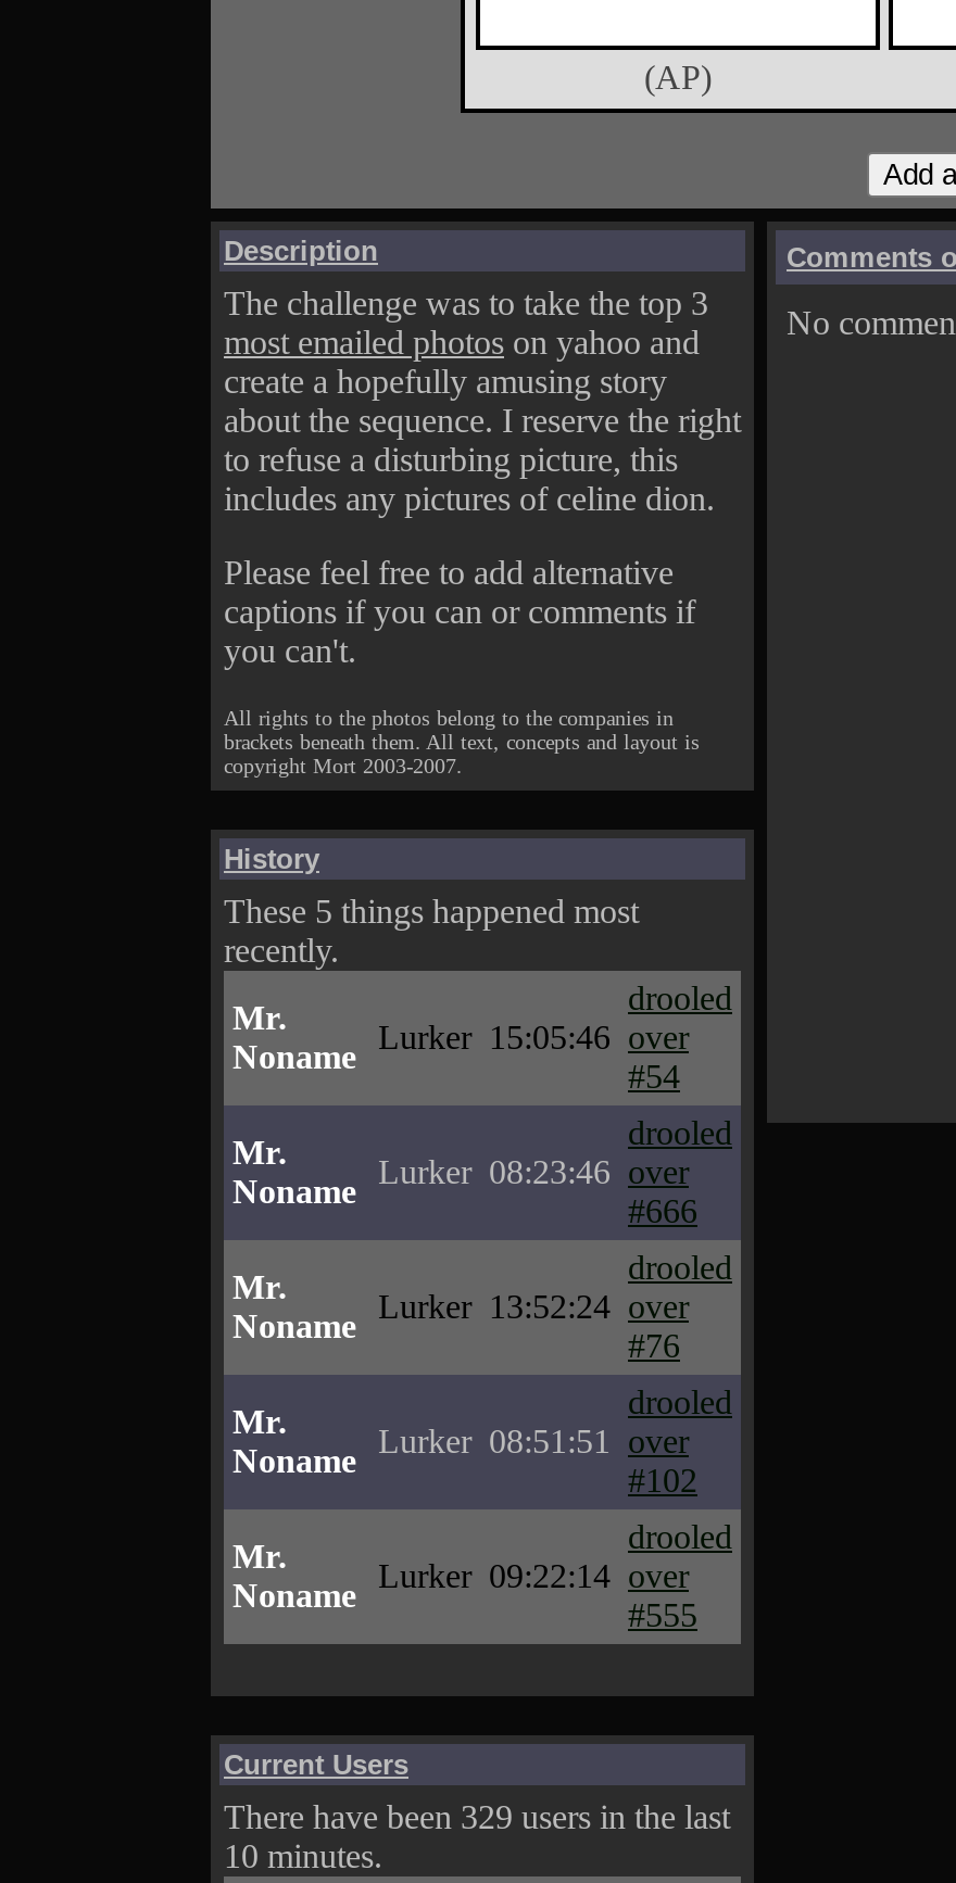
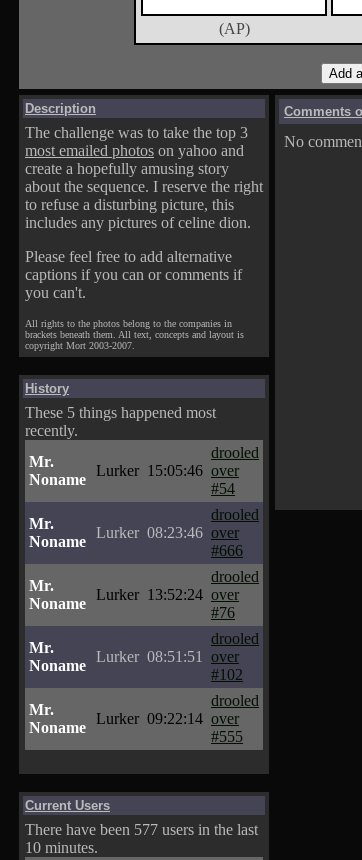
- There have been 329 users in the last
+ There have been 577 users in the last
